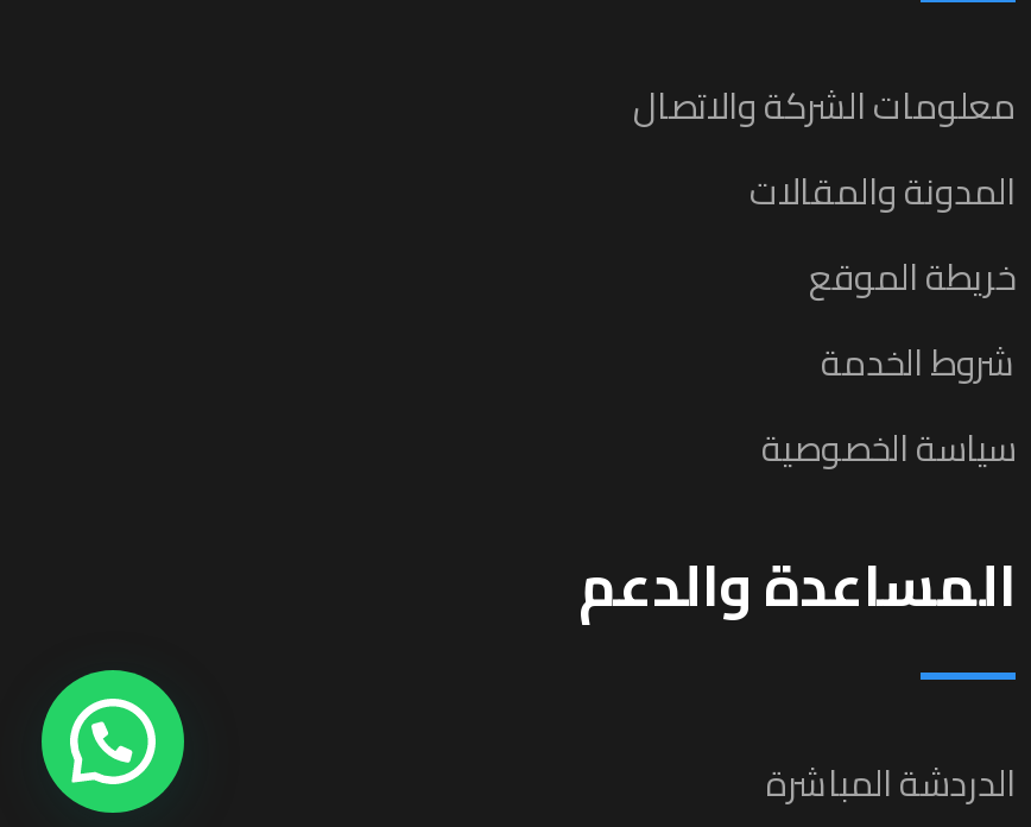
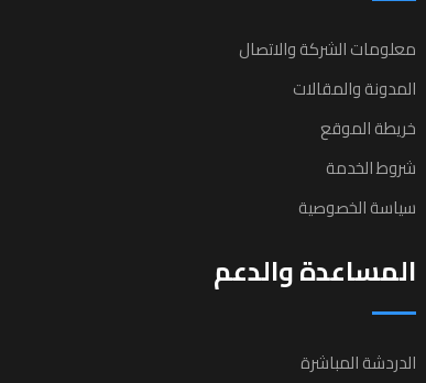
- [image]
